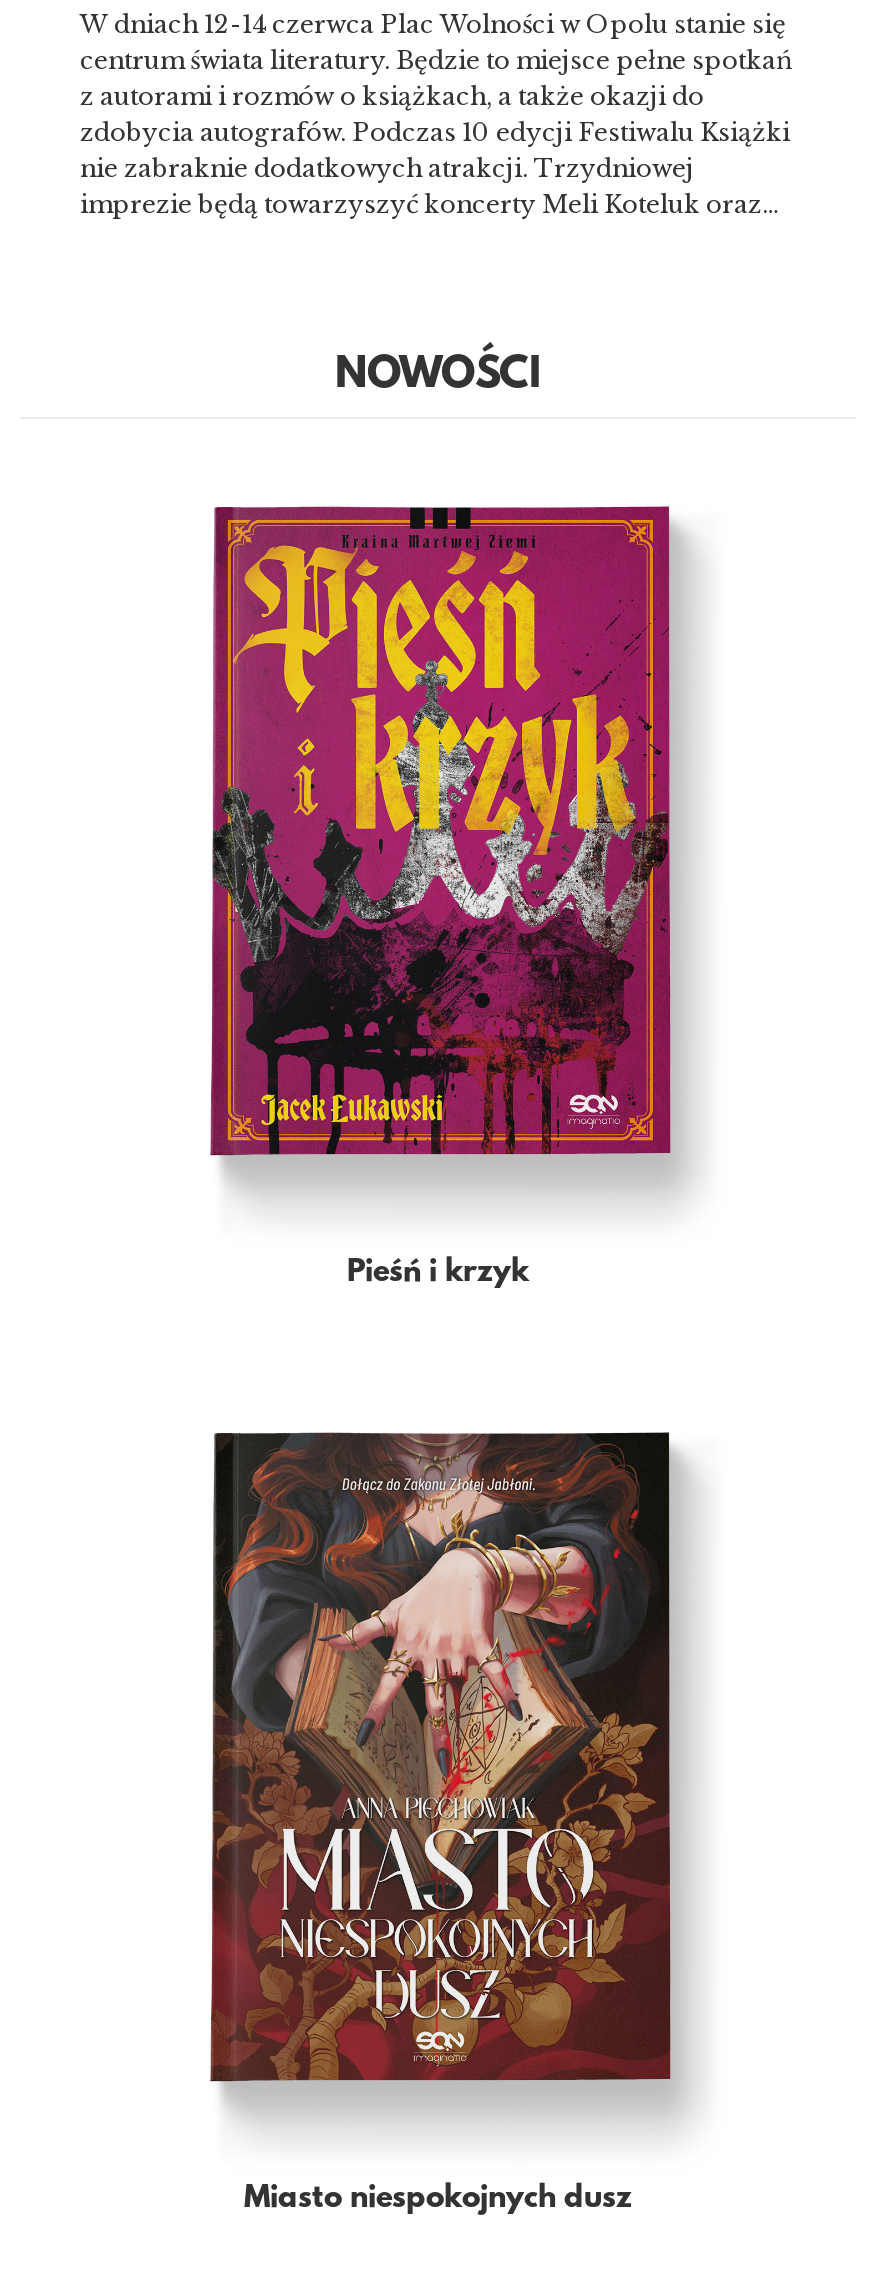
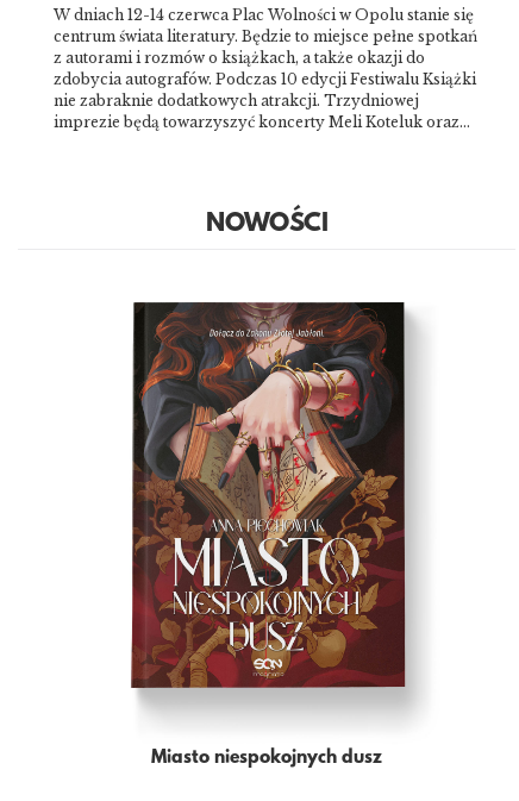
- [image]

- Pieśń i krzyk
